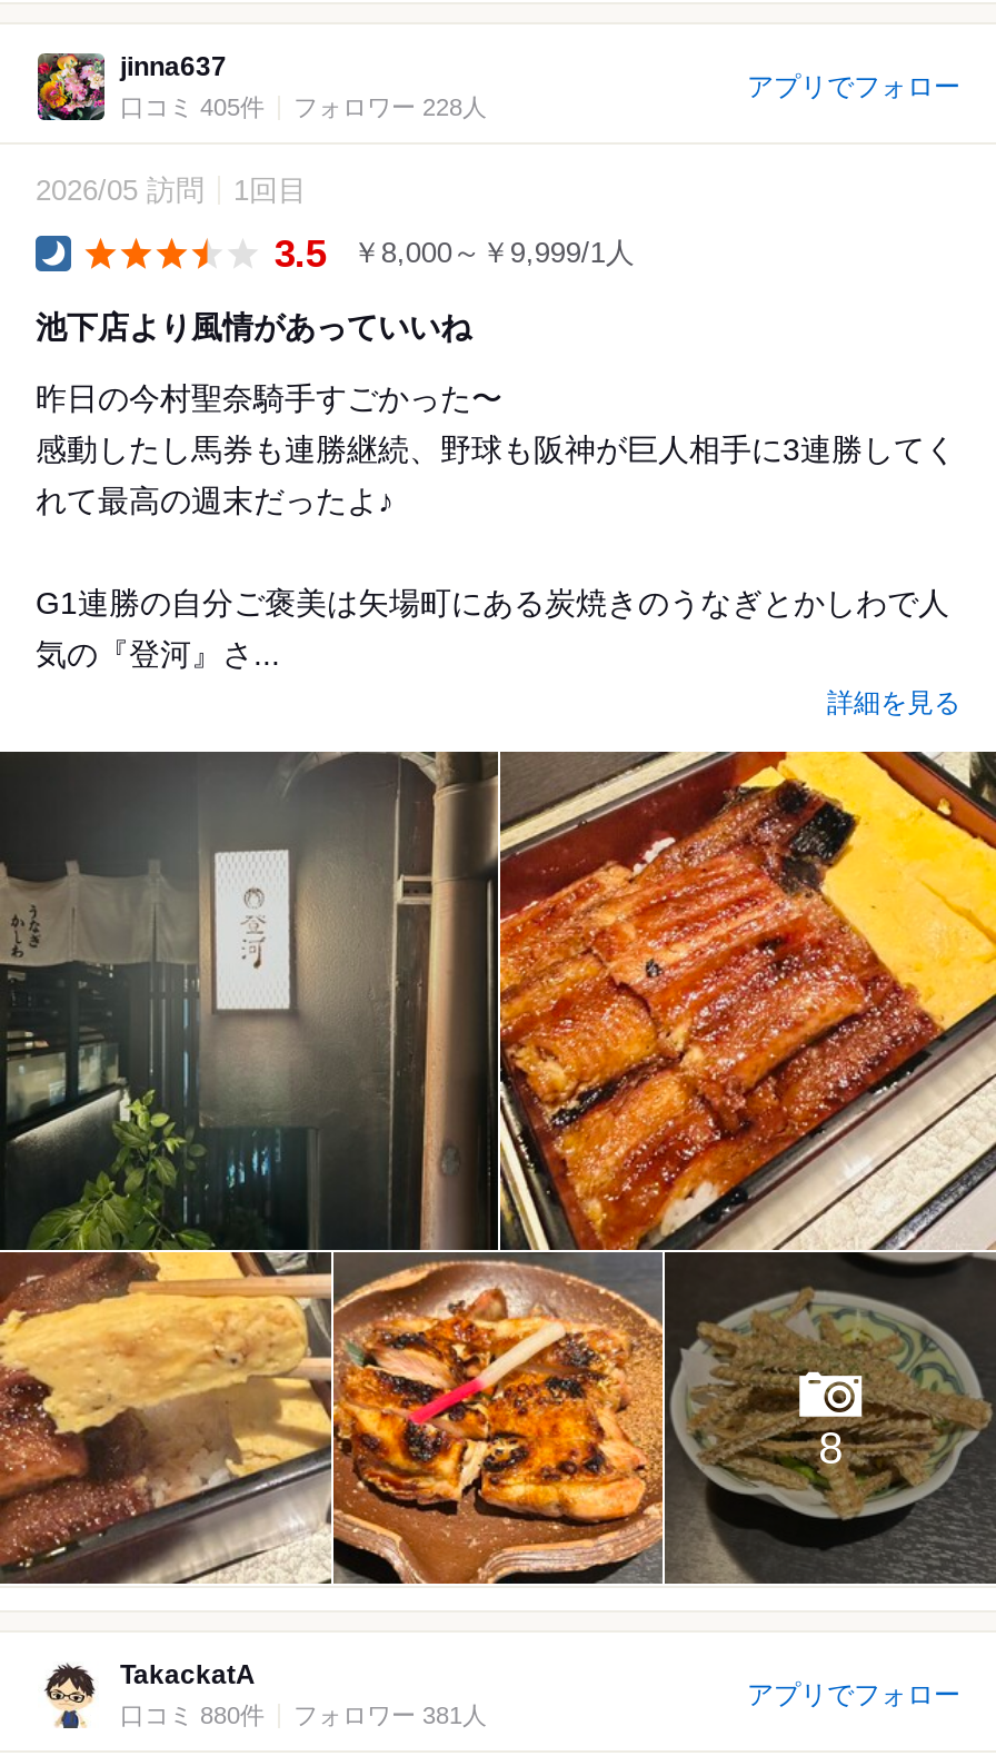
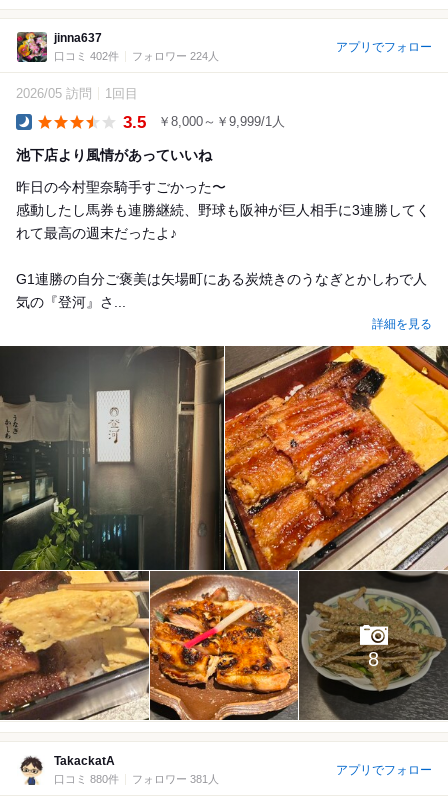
- 口コミ 405件
+ 口コミ 402件

- フォロワー 228人
+ フォロワー 224人
